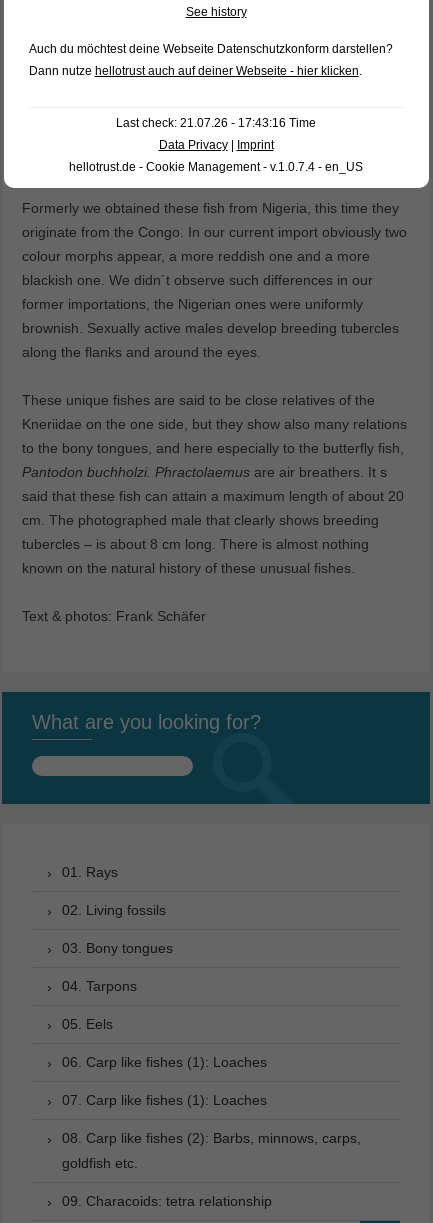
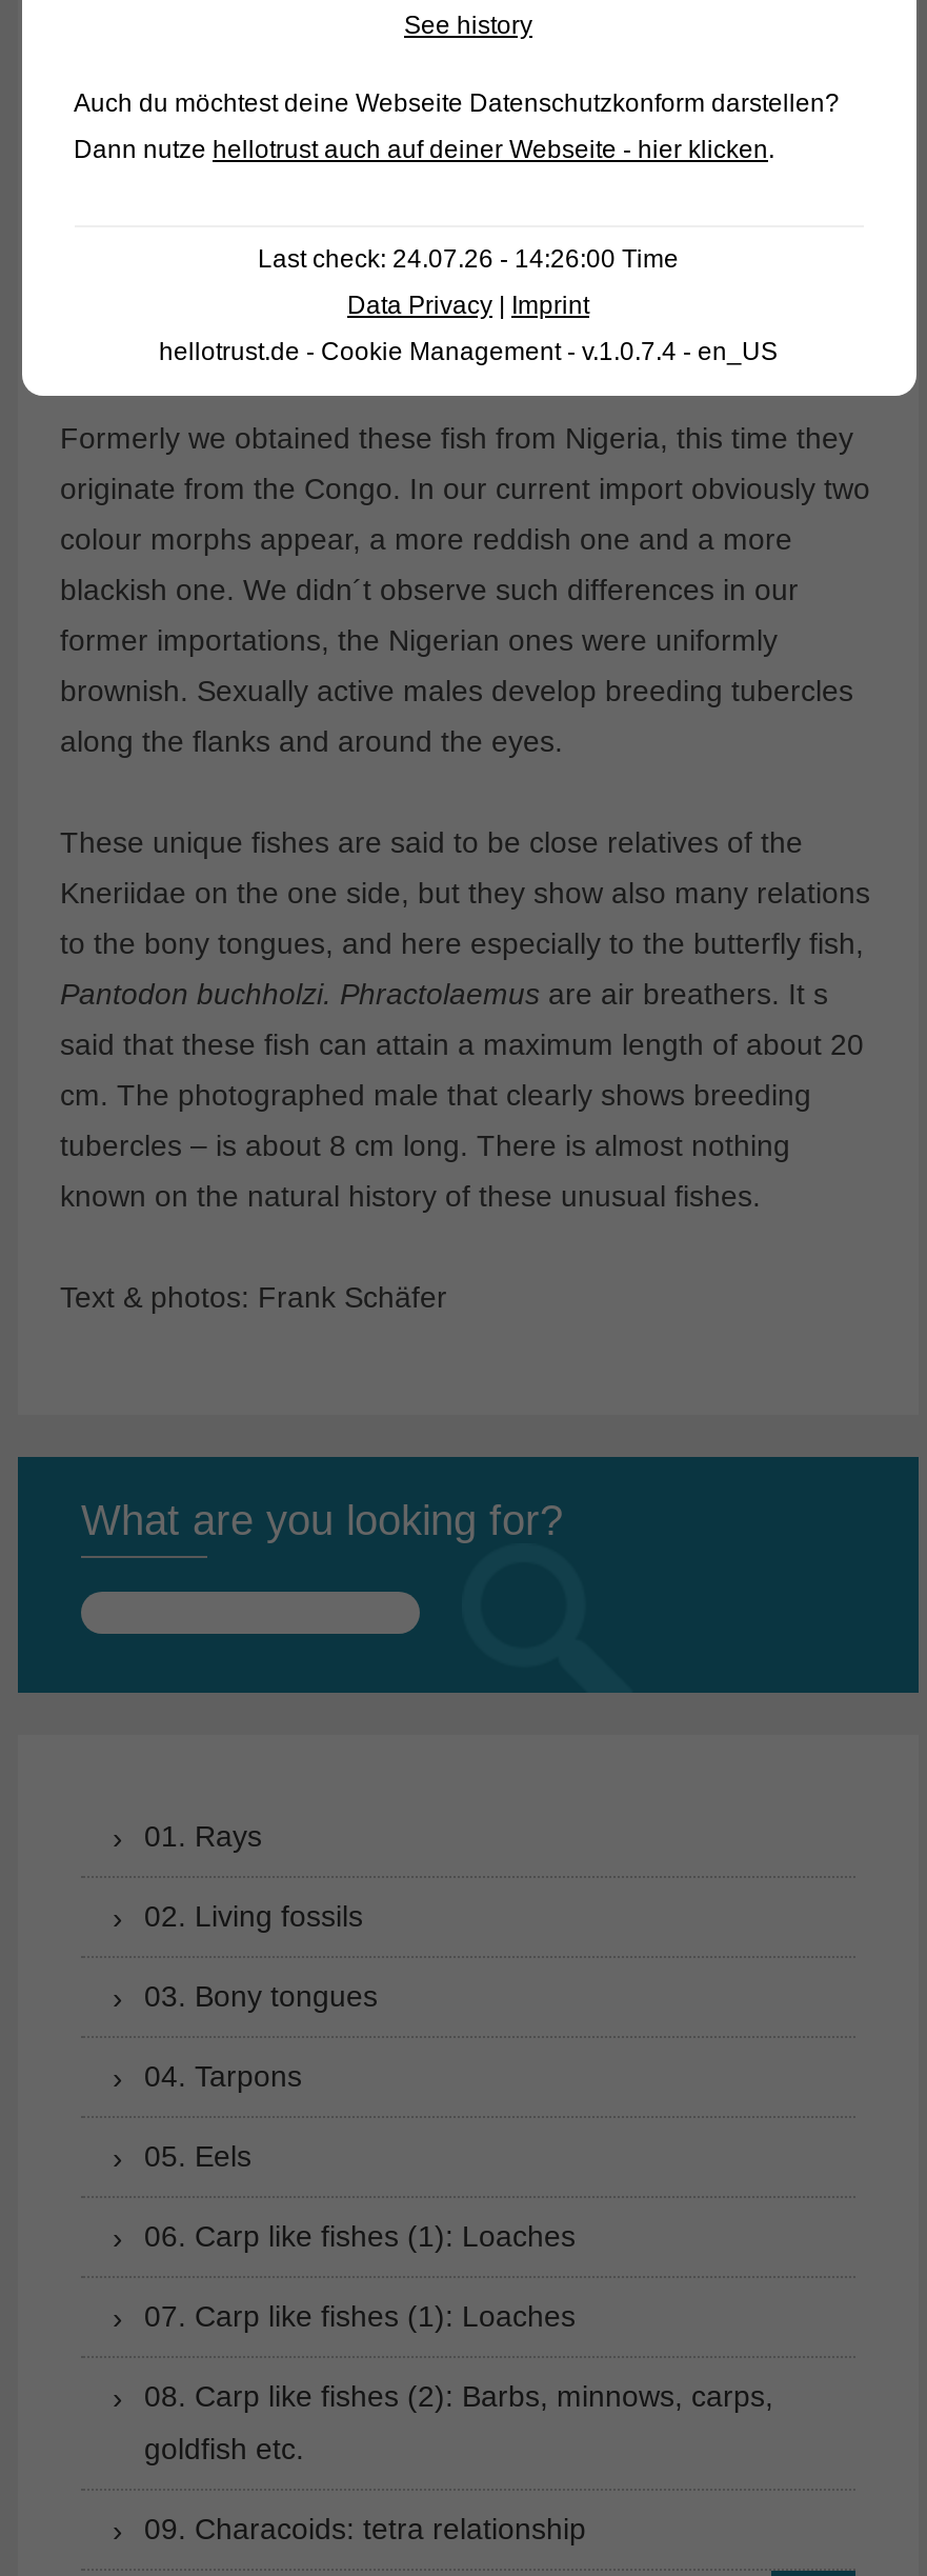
- Last check: 21.07.26 - 17:43:16 Time
+ Last check: 24.07.26 - 14:26:00 Time
